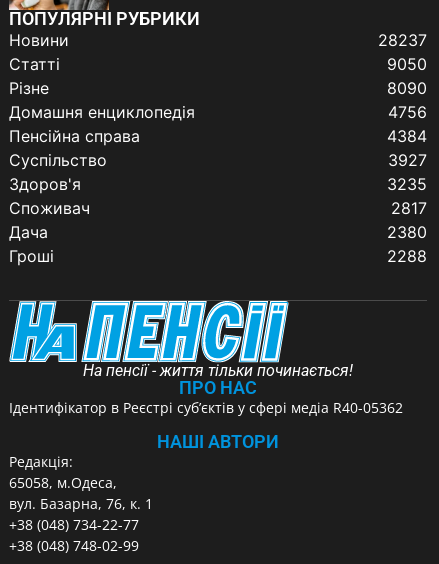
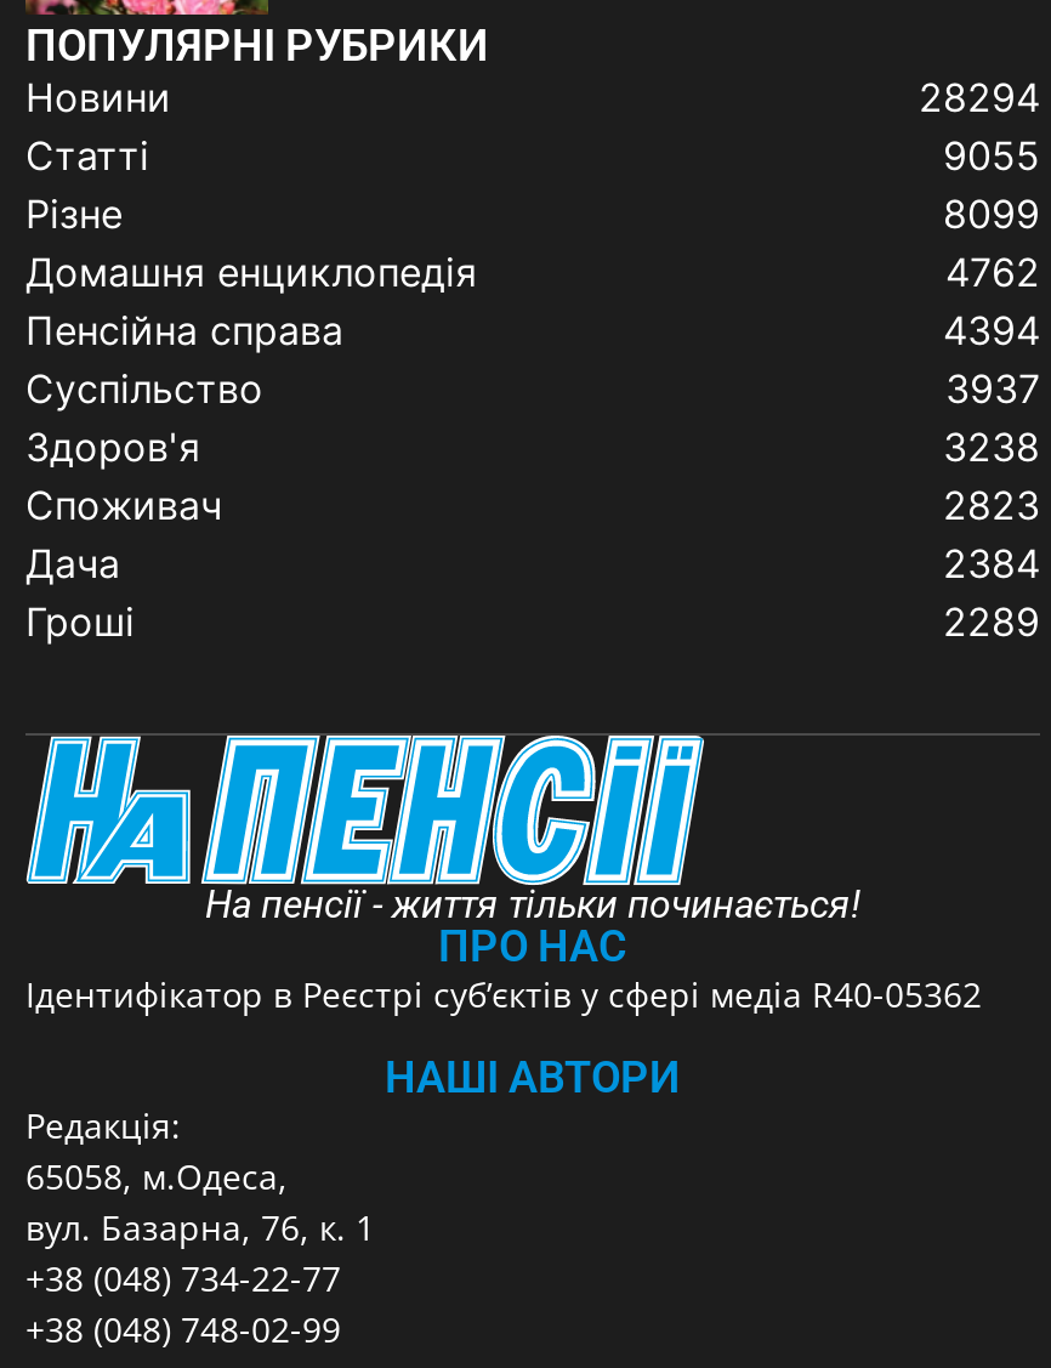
- 28237
+ 28294

- 9050
+ 9055

- 8090
+ 8099

- 4756
+ 4762

- 4384
+ 4394

- 3927
+ 3937

- 3235
+ 3238

- 2817
+ 2823

- 2380
+ 2384

- 2288
+ 2289
